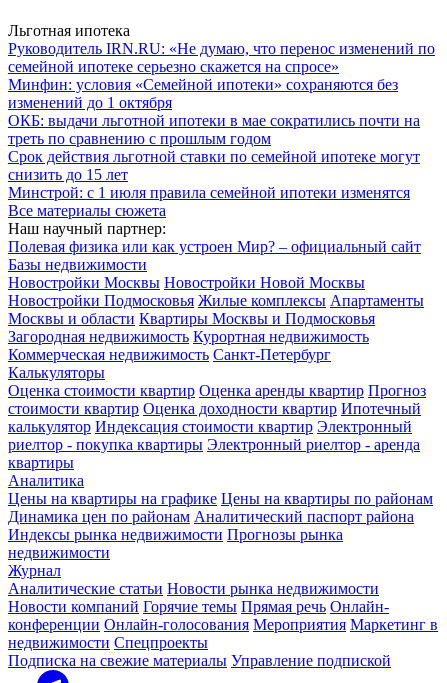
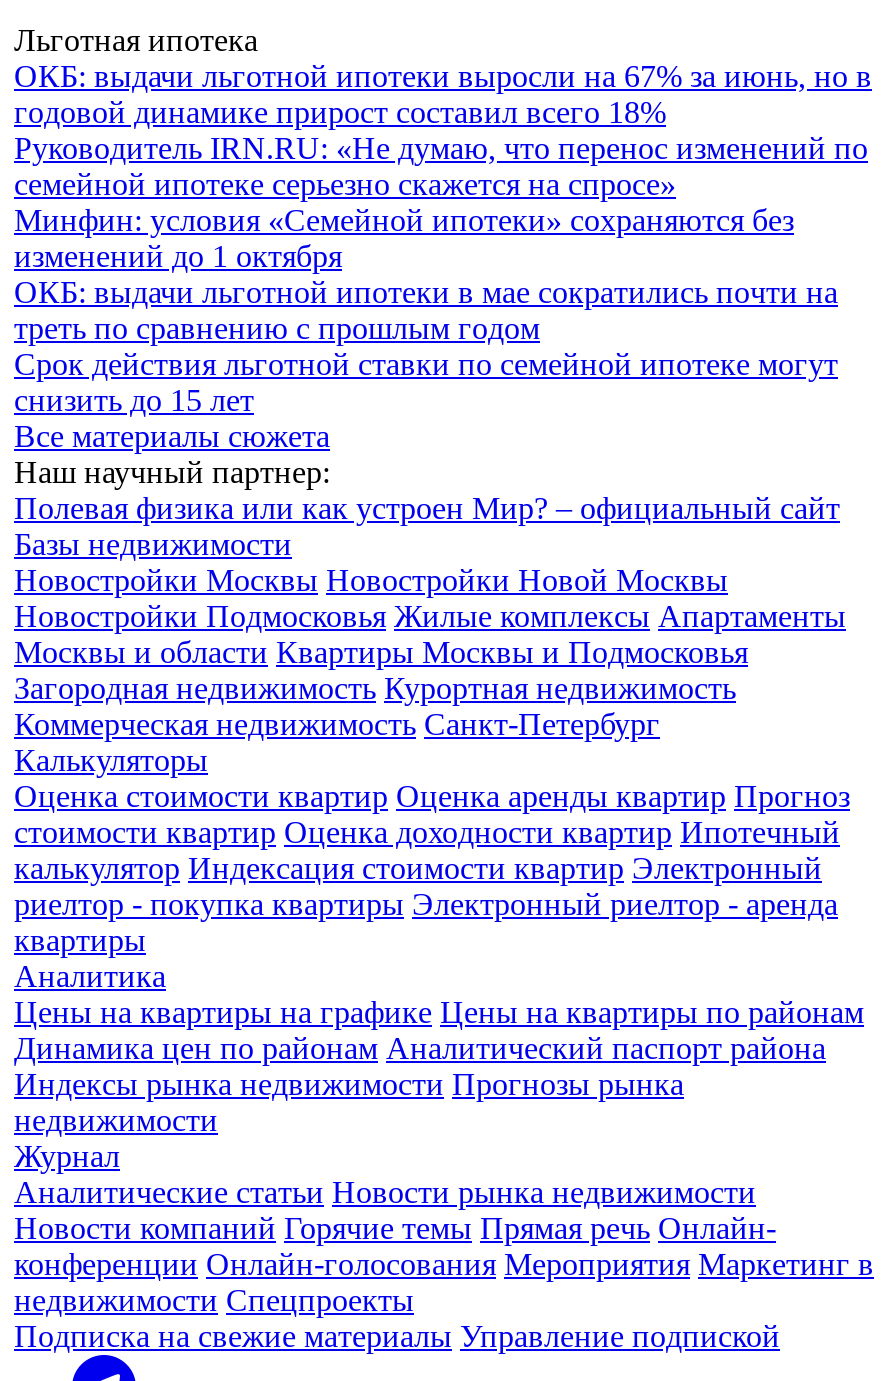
+ ОКБ: выдачи льготной ипотеки выросли на 67% за июнь, но в
+ годовой динамике прирост составил всего 18%

moved down: Руководитель IRN.RU: «Не думаю, что перенос изменений по | семейной ипотеке серьезно скажется на спросе» | Минфин: условия «Семейной ипотеки» сохраняются без | изменений до 1 октября | ОКБ: выдачи льготной ипотеки в мае сократились почти на | треть по сравнению с прошлым годом | Срок действия льготной ставки по семейной ипотеке могут | снизить до 15 лет

- Минстрой: с 1 июля правила семейной ипотеки изменятся
